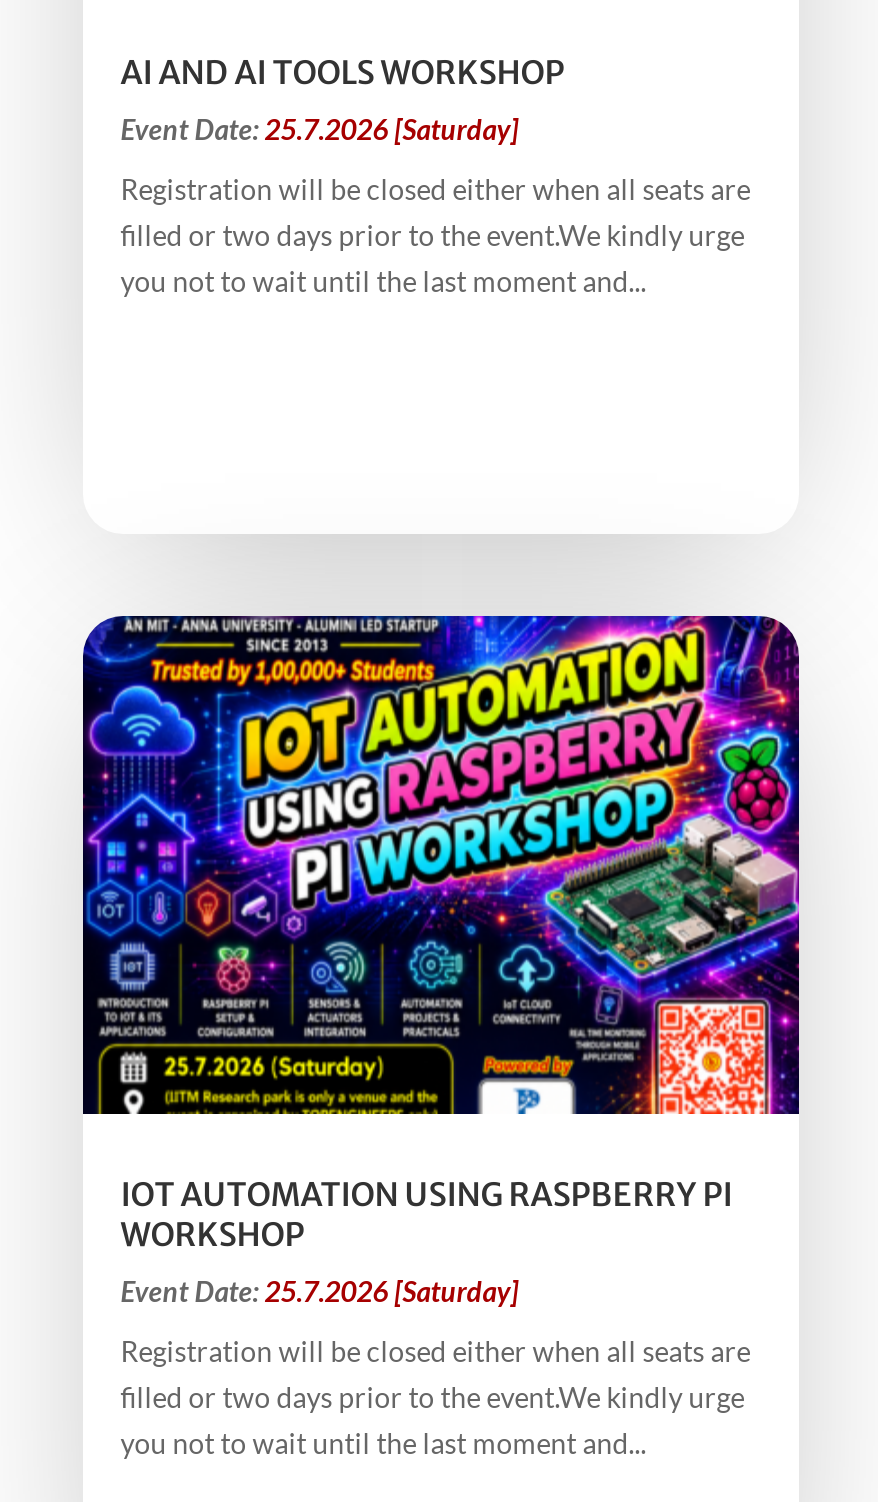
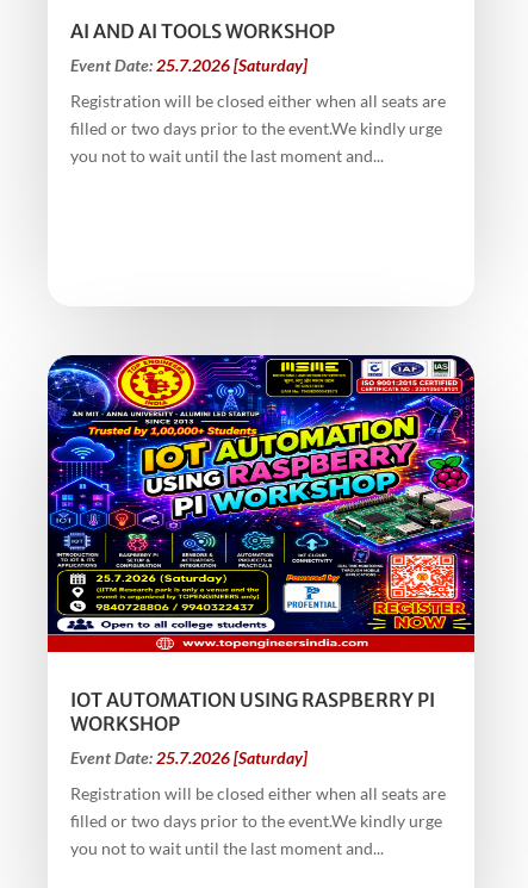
- [image]
+ [image]
